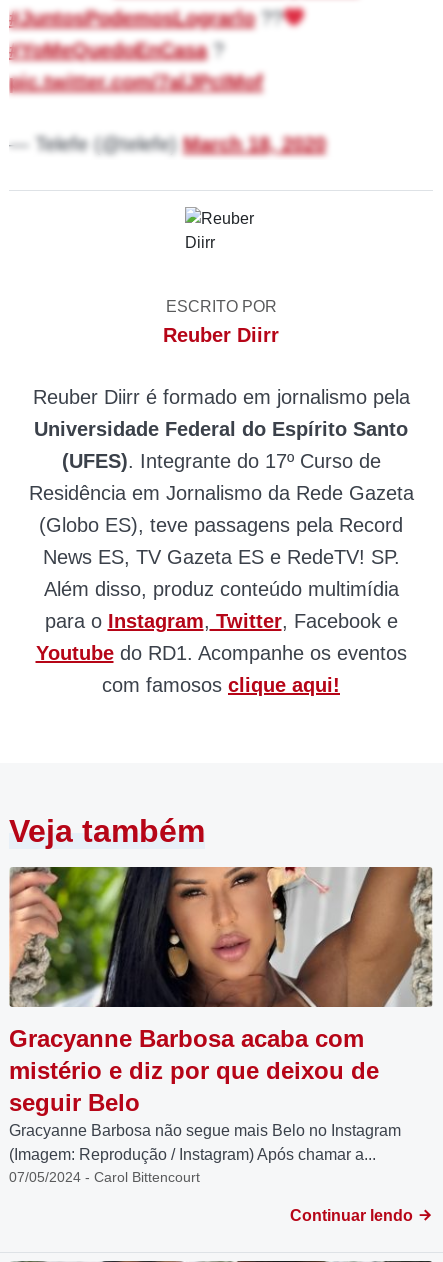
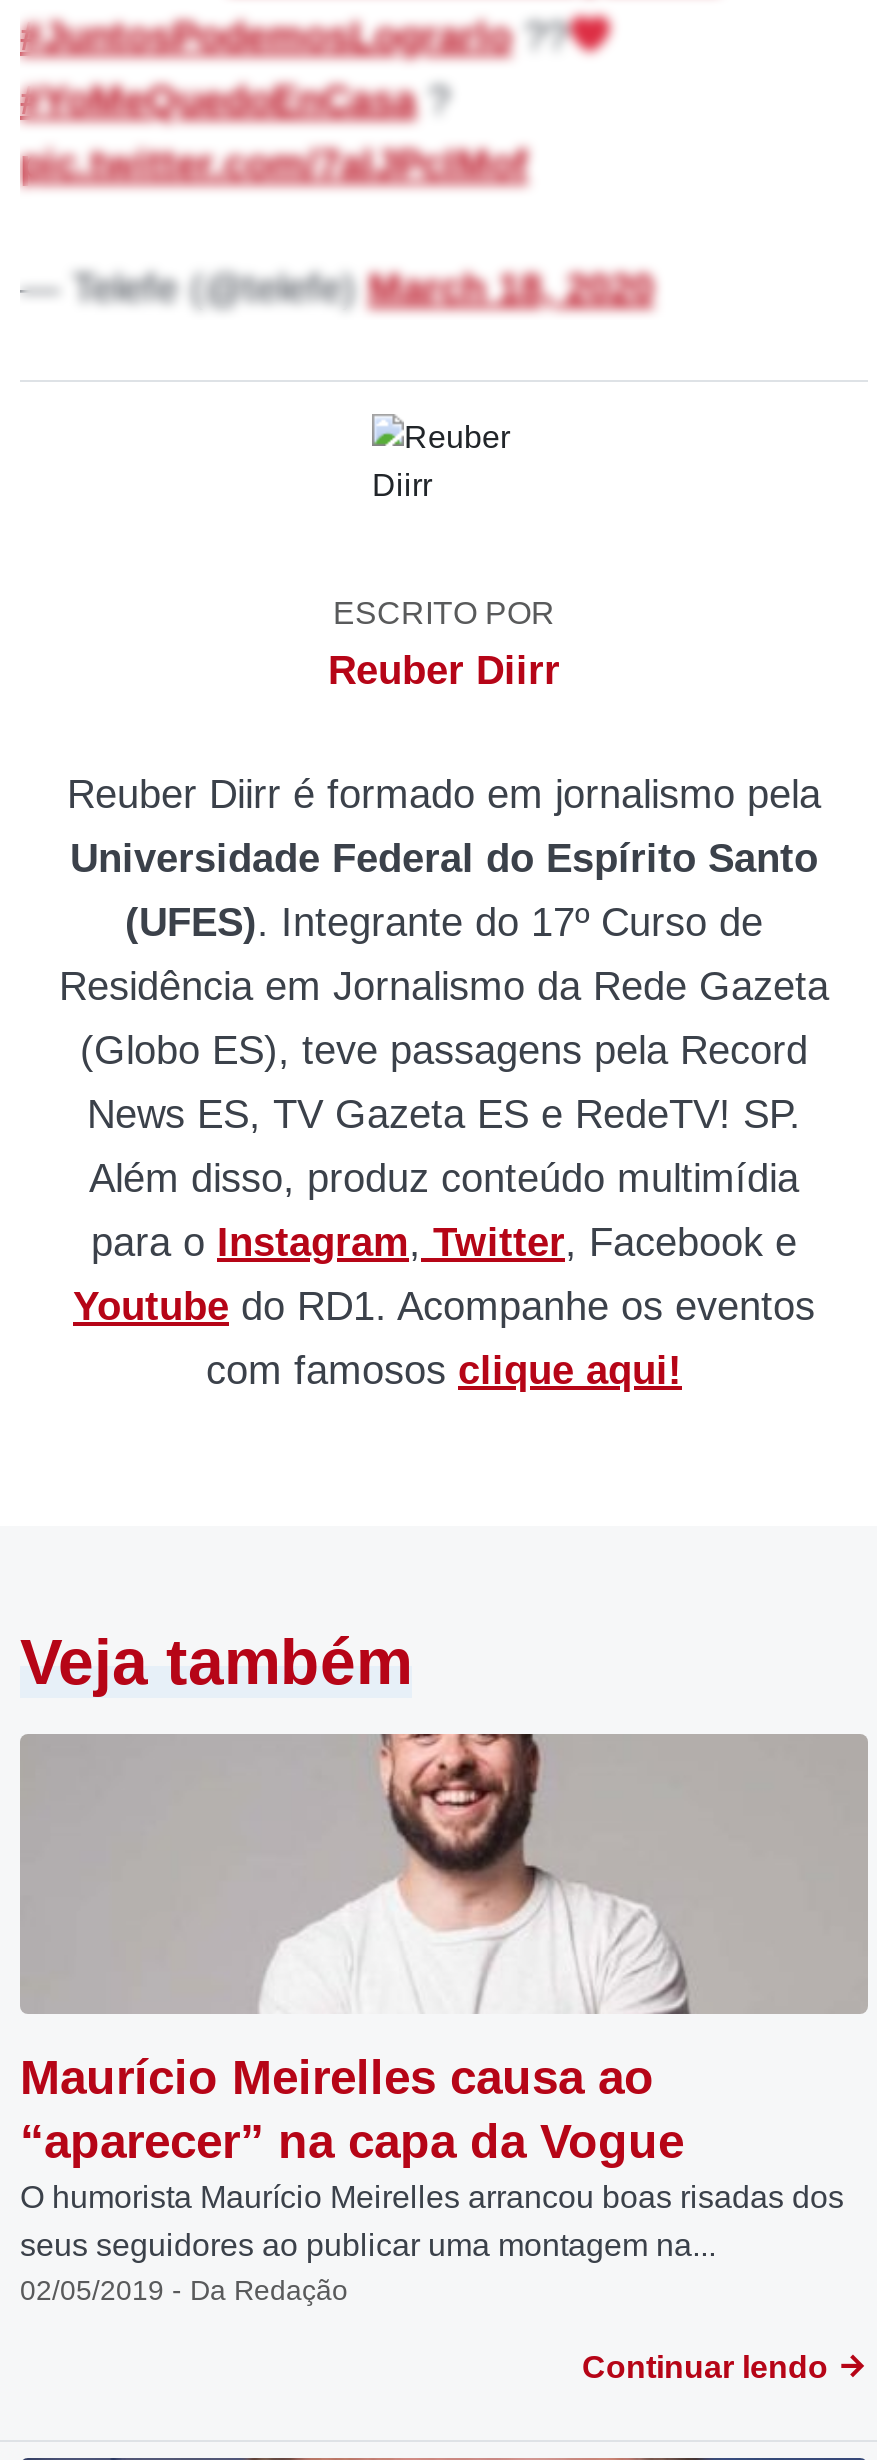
- [image]
- Gracyanne Barbosa acaba com
- mistério e diz por que deixou de
- seguir Belo
- Gracyanne Barbosa não segue mais Belo no Instagram
- (Imagem: Reprodução / Instagram) Após chamar a...
- 07/05/2024 - Carol Bittencourt
+ [image]
+ Maurício Meirelles causa ao
+ “aparecer” na capa da Vogue
+ O humorista Maurício Meirelles arrancou boas risadas dos
+ seus seguidores ao publicar uma montagem na...
+ 02/05/2019 - Da Redação
